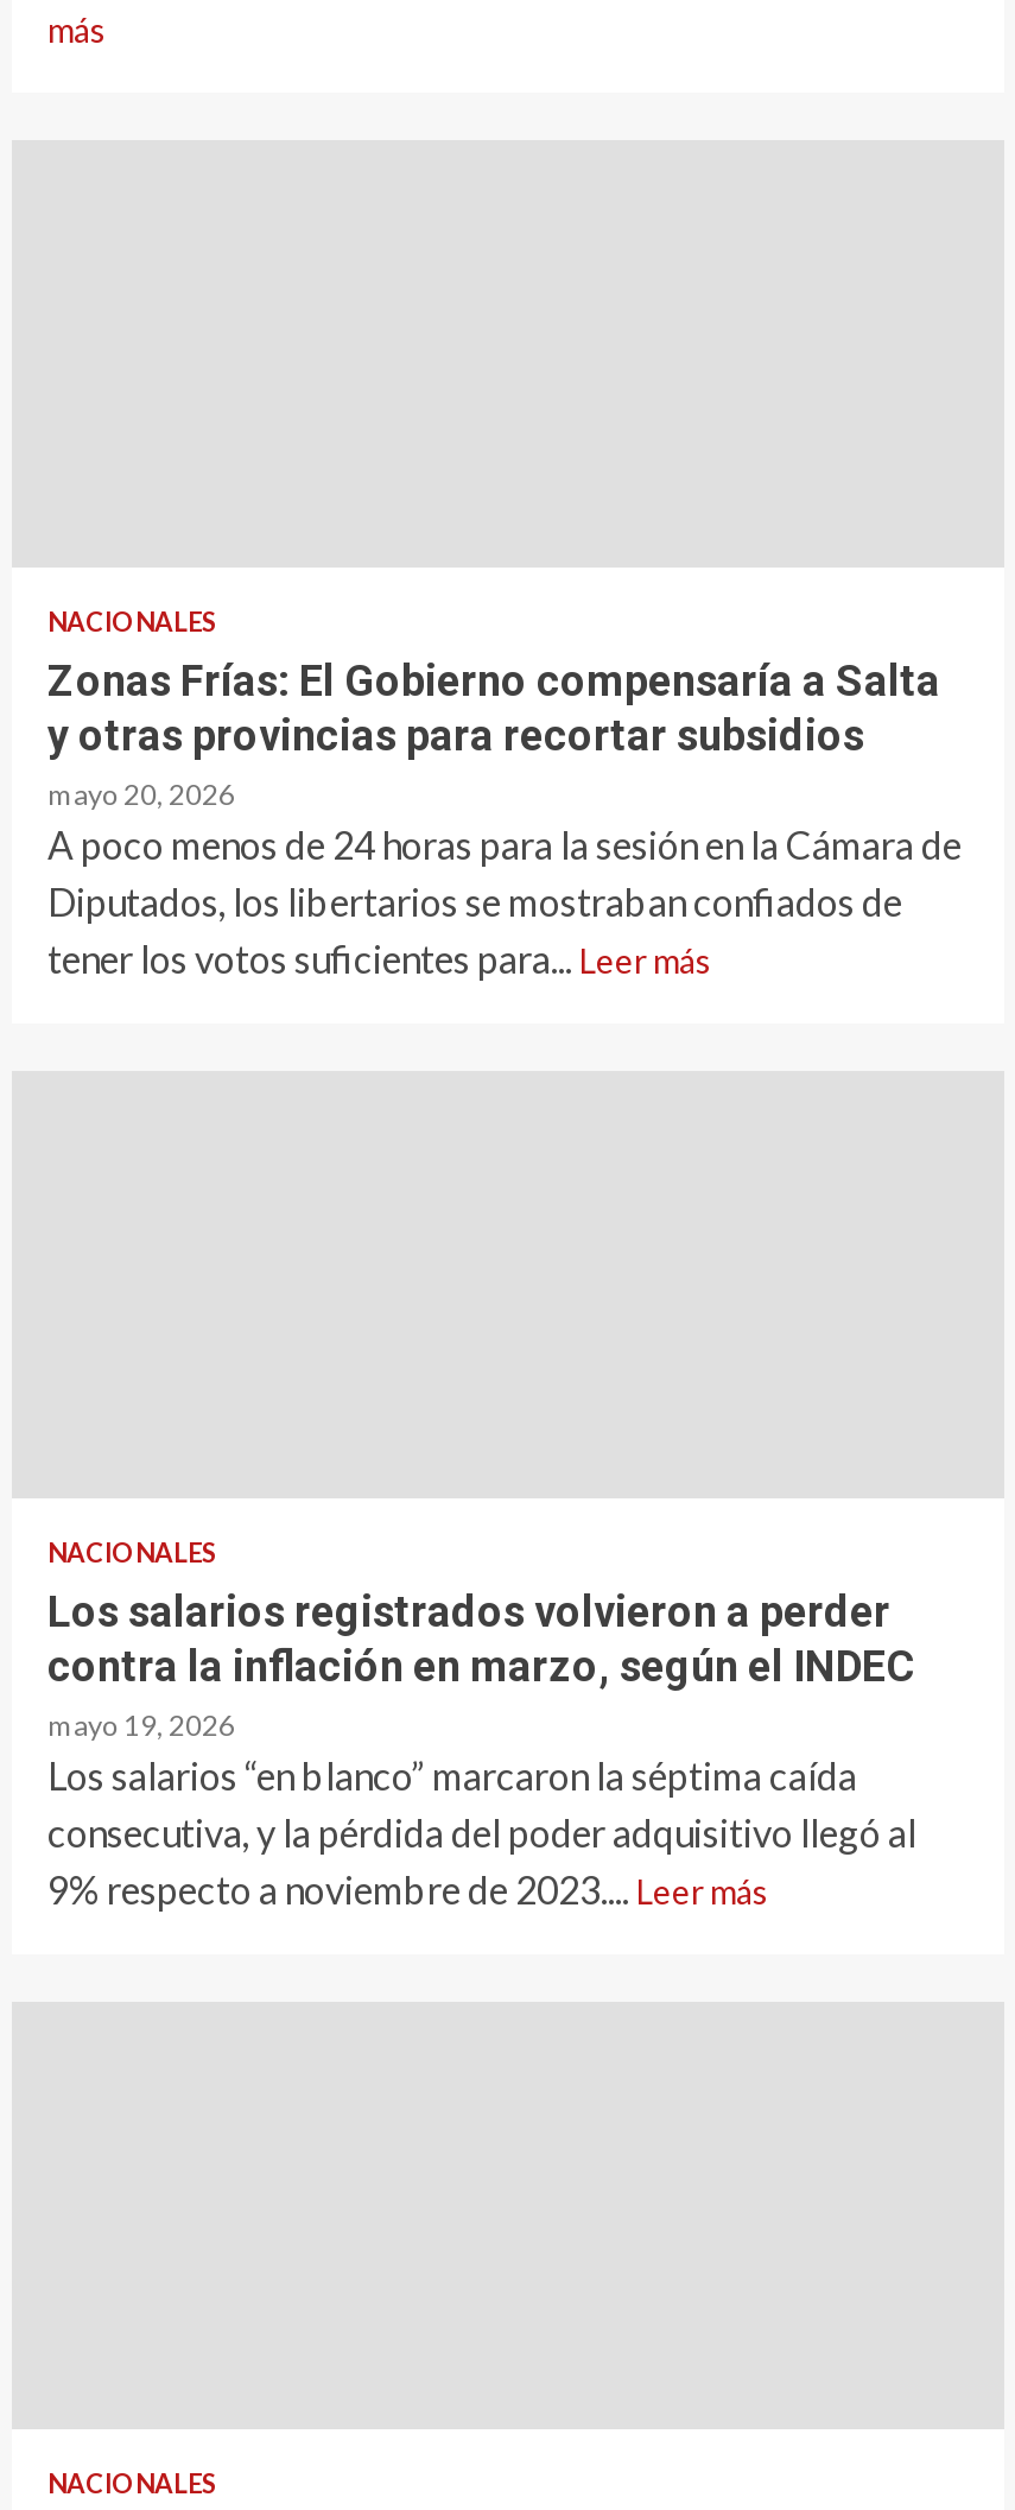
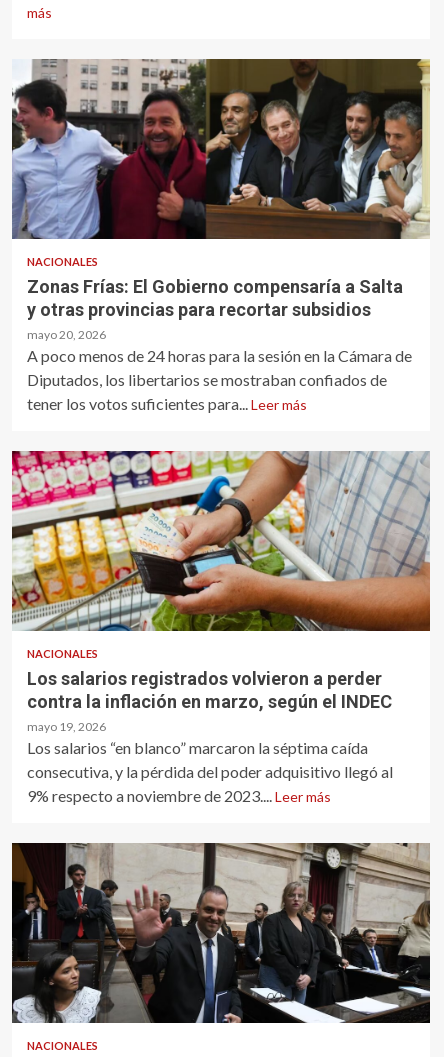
+ [image]

+ [image]

+ [image]
